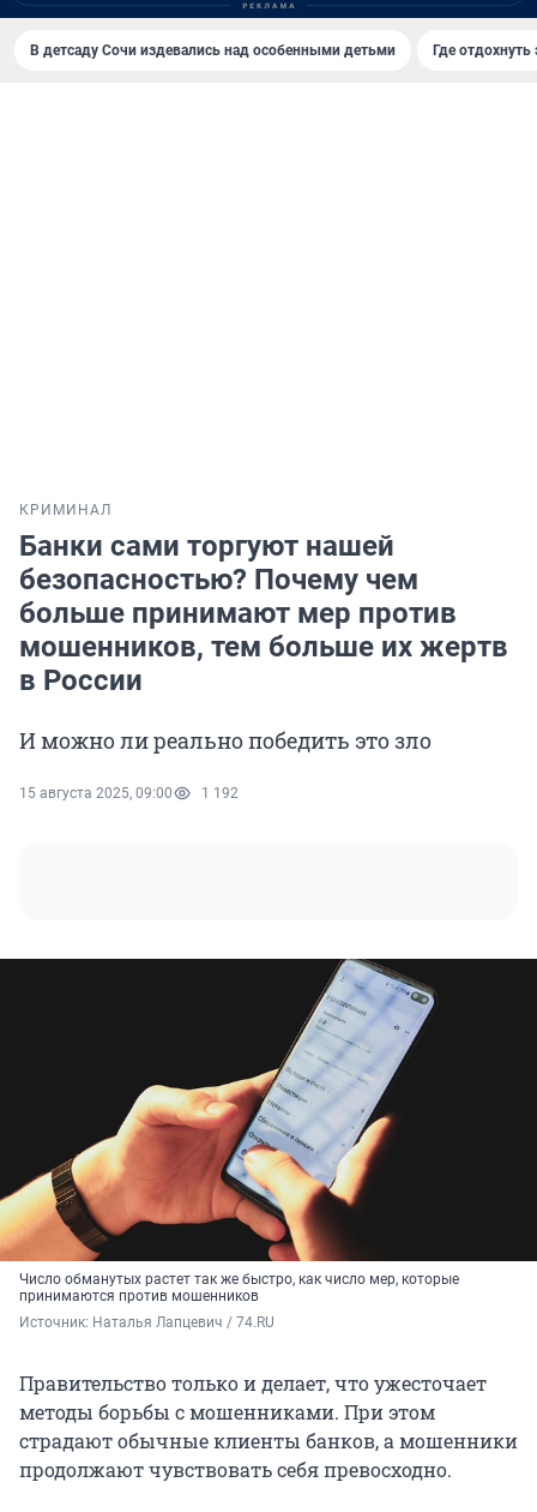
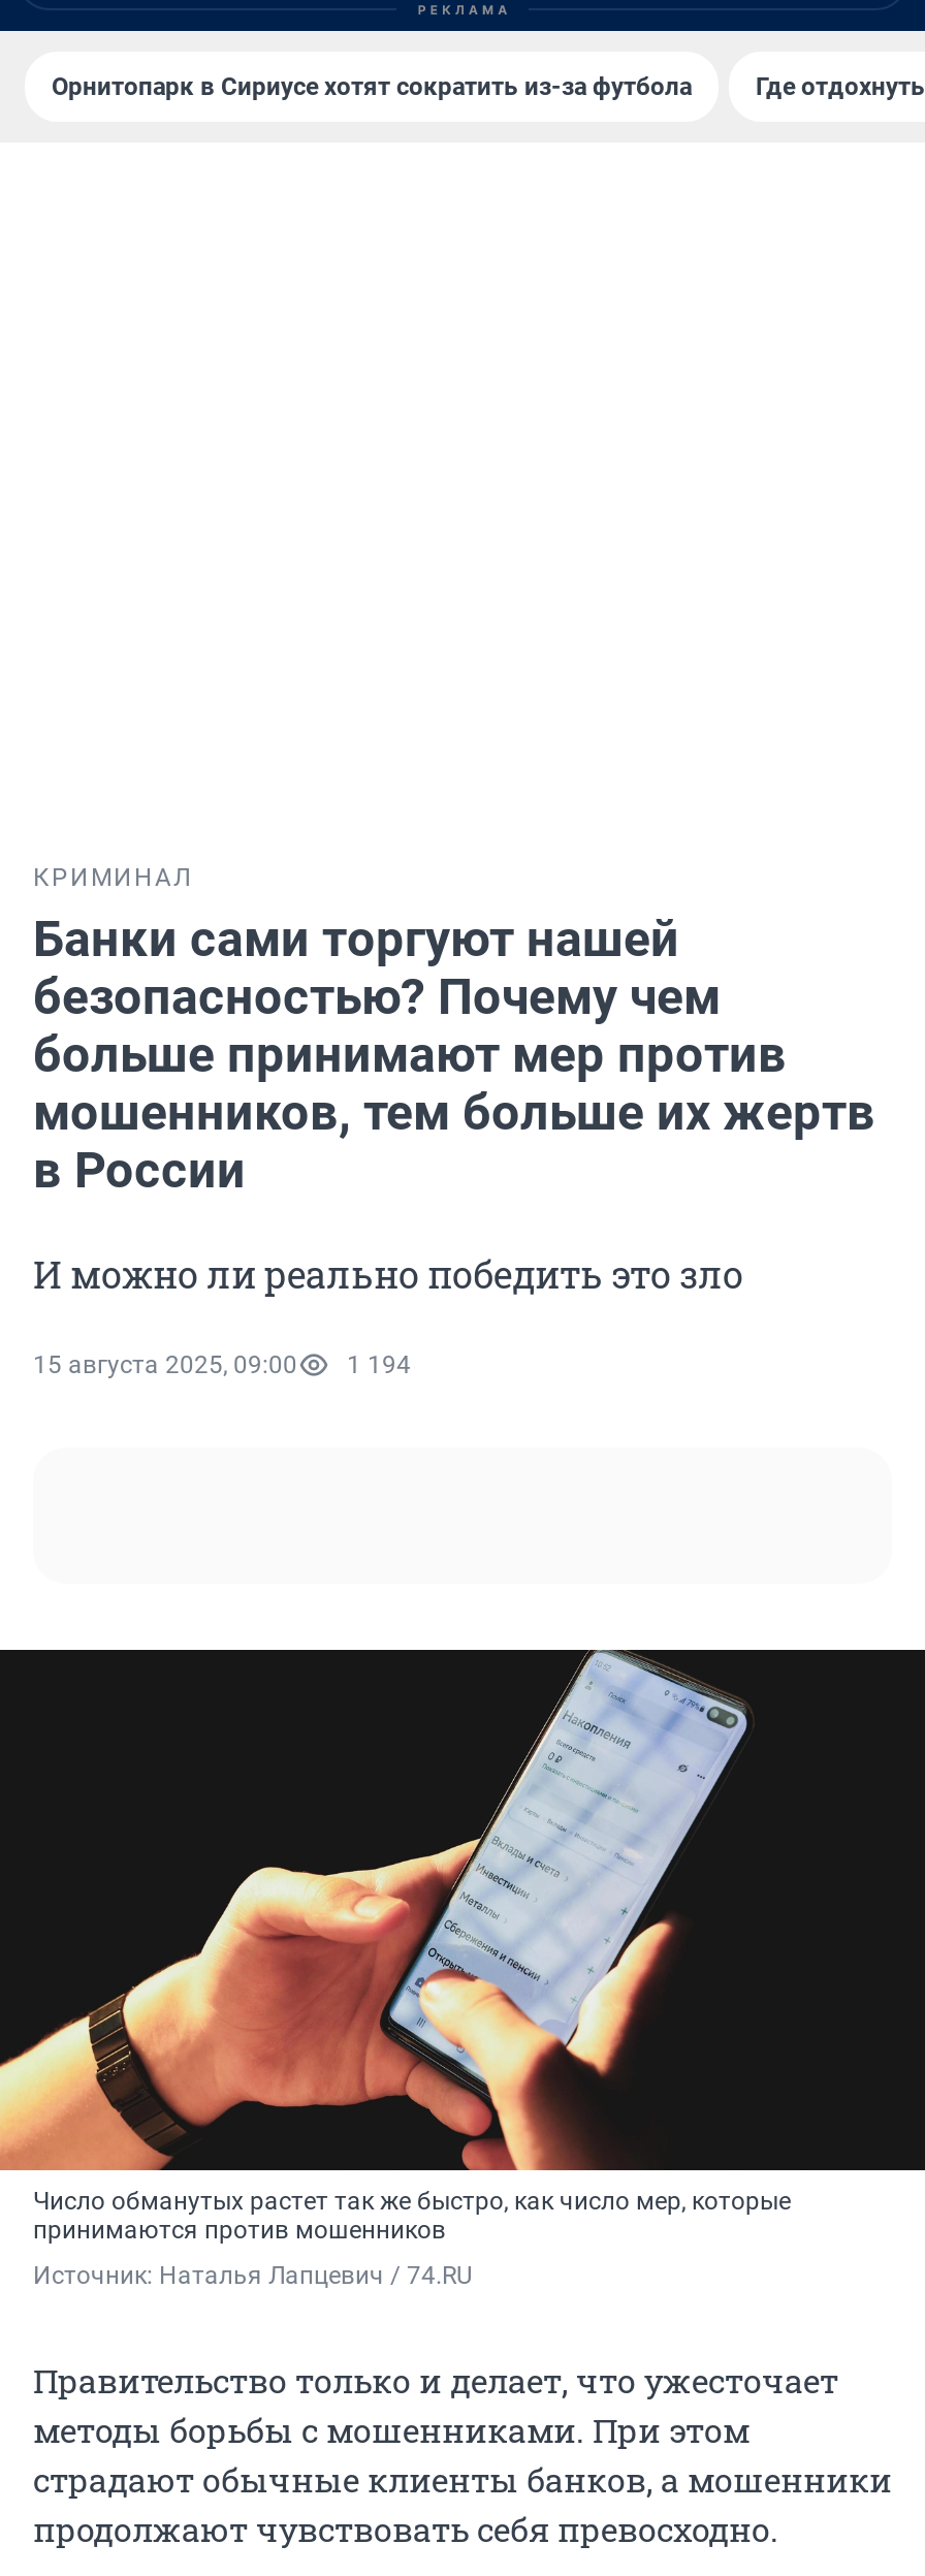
- В детсаду Сочи издевались над особенными детьми
+ Орнитопарк в Сириусе хотят сократить из-за футбола

- 15 августа 2025, 09:00 1 192
+ 15 августа 2025, 09:00 1 194
